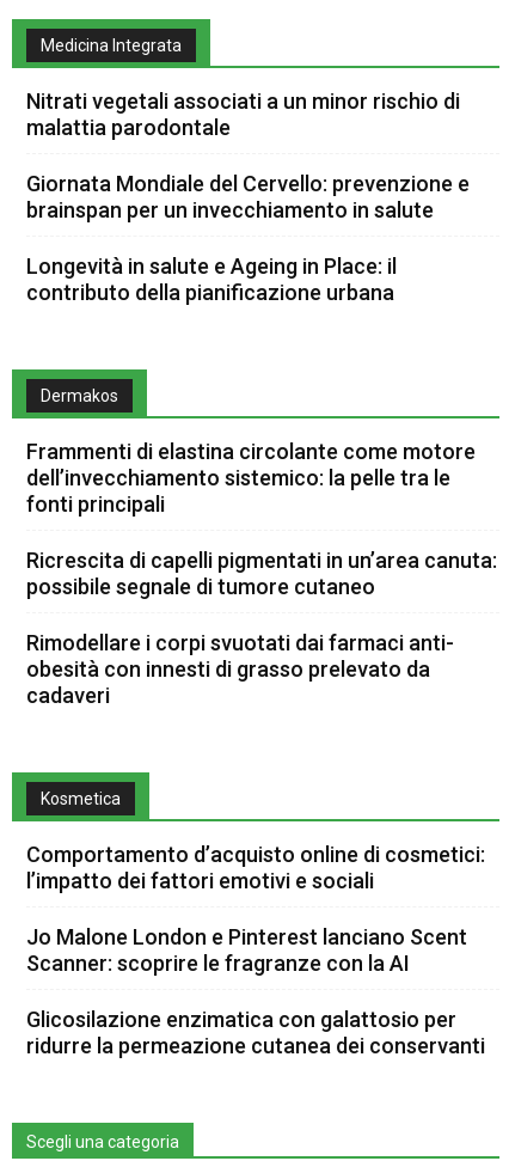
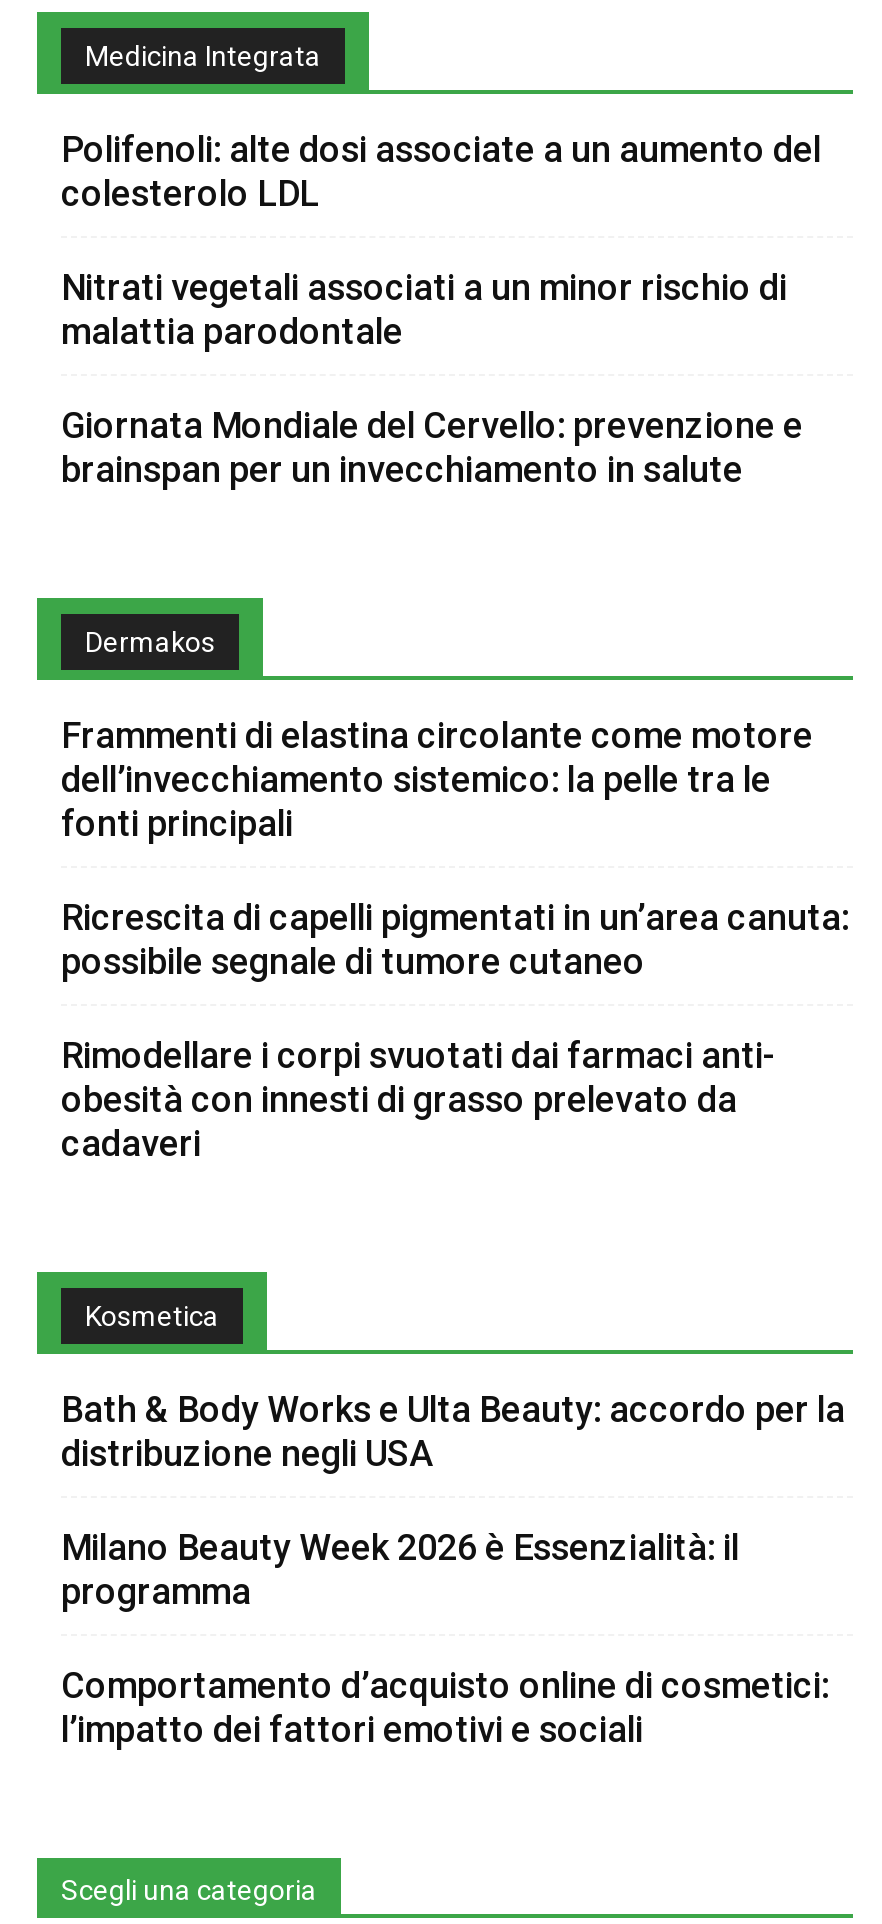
+ Polifenoli: alte dosi associate a un aumento del
+ colesterolo LDL

moved down: Nitrati vegetali associati a un minor rischio di | malattia parodontale | Giornata Mondiale del Cervello: prevenzione e | brainspan per un invecchiamento in salute

- Longevità in salute e Ageing in Place: il
- contributo della pianificazione urbana

+ Bath & Body Works e Ulta Beauty: accordo per la
+ distribuzione negli USA
+ Milano Beauty Week 2026 è Essenzialità: il
+ programma

moved down: Comportamento d’acquisto online di cosmetici: | l’impatto dei fattori emotivi e sociali

- Jo Malone London e Pinterest lanciano Scent
- Scanner: scoprire le fragranze con la AI
- Glicosilazione enzimatica con galattosio per
- ridurre la permeazione cutanea dei conservanti
